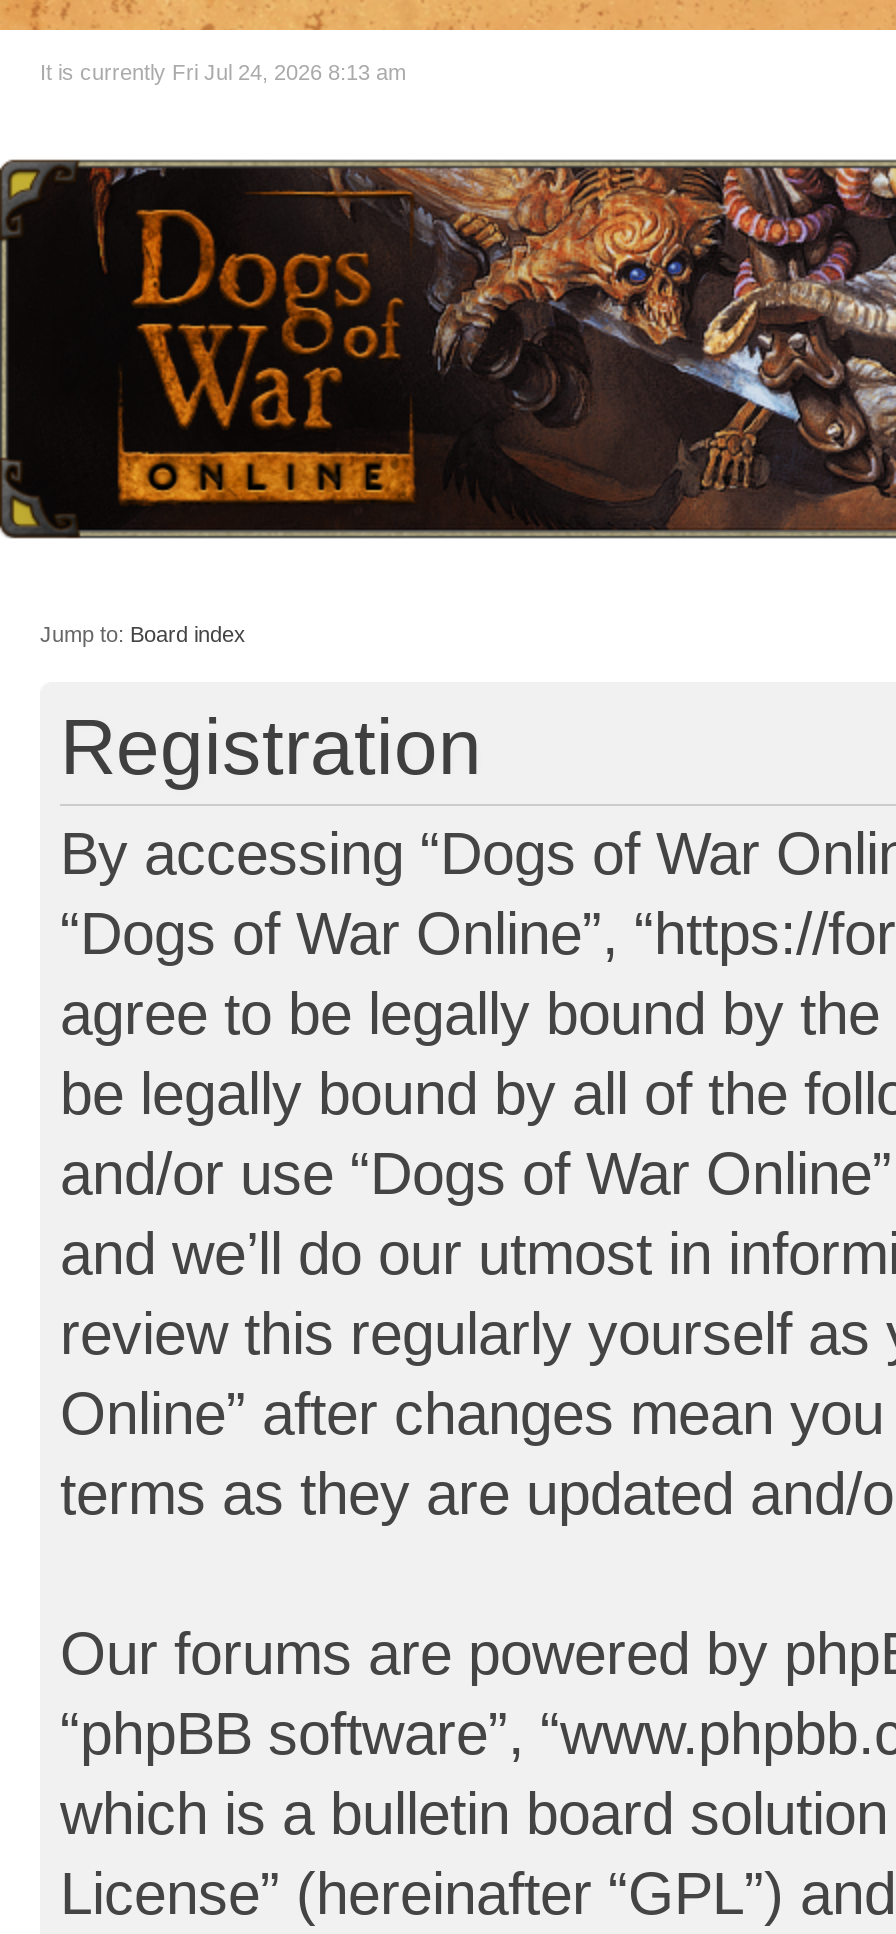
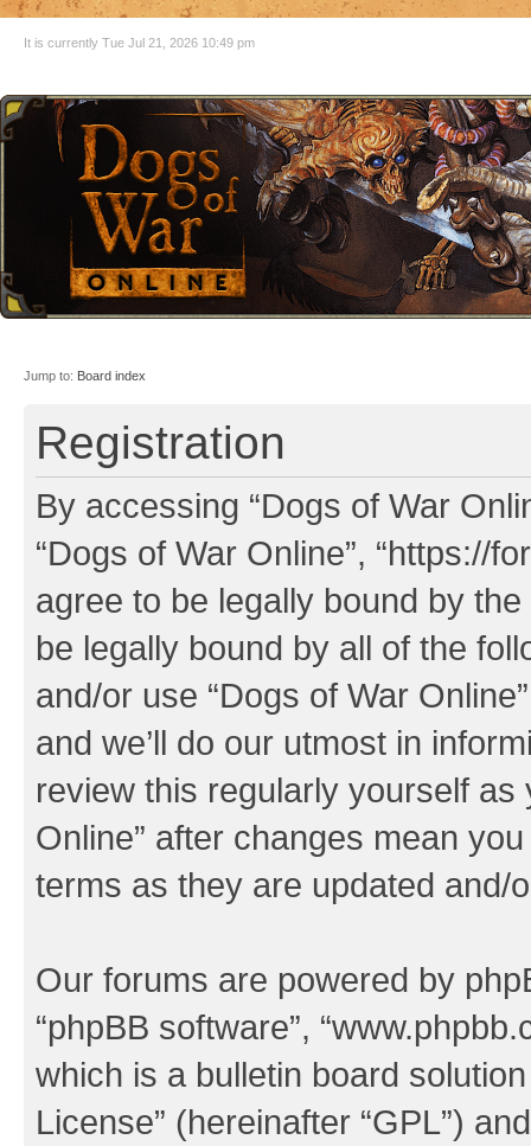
- It is currently Fri Jul 24, 2026 8:13 am
+ It is currently Tue Jul 21, 2026 10:49 pm
